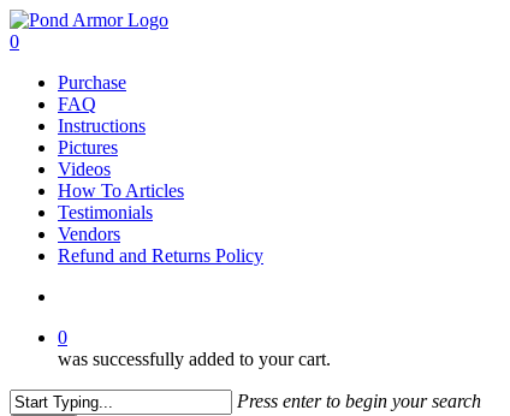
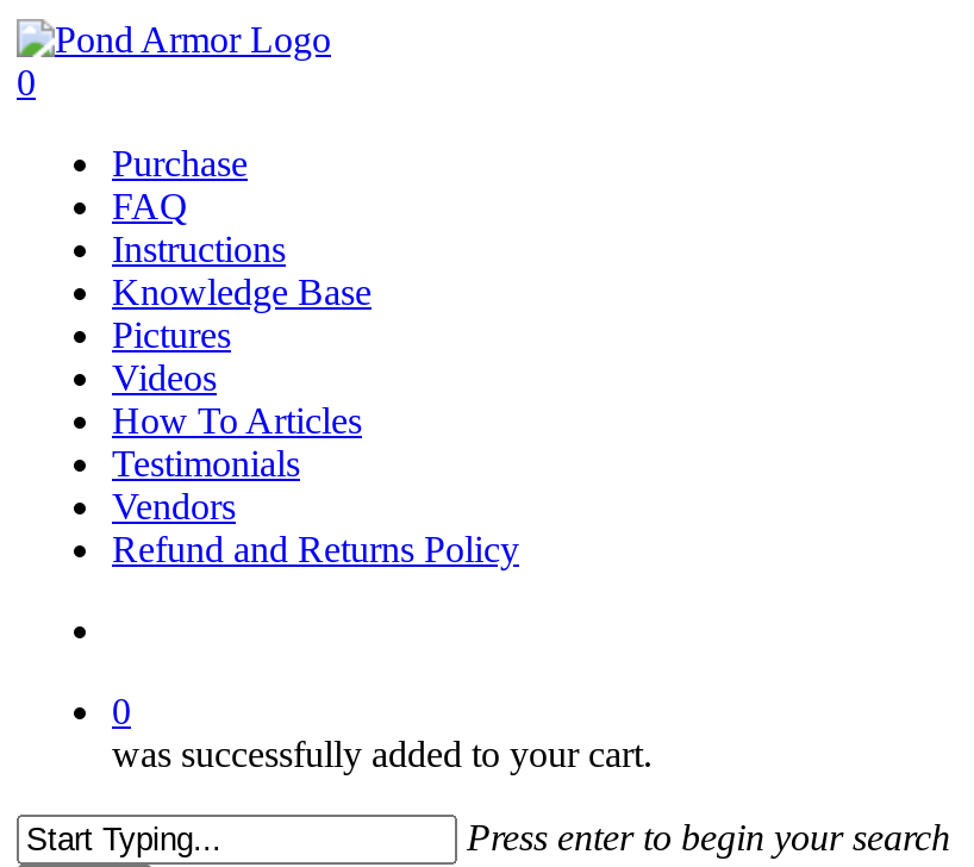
+ Knowledge Base
